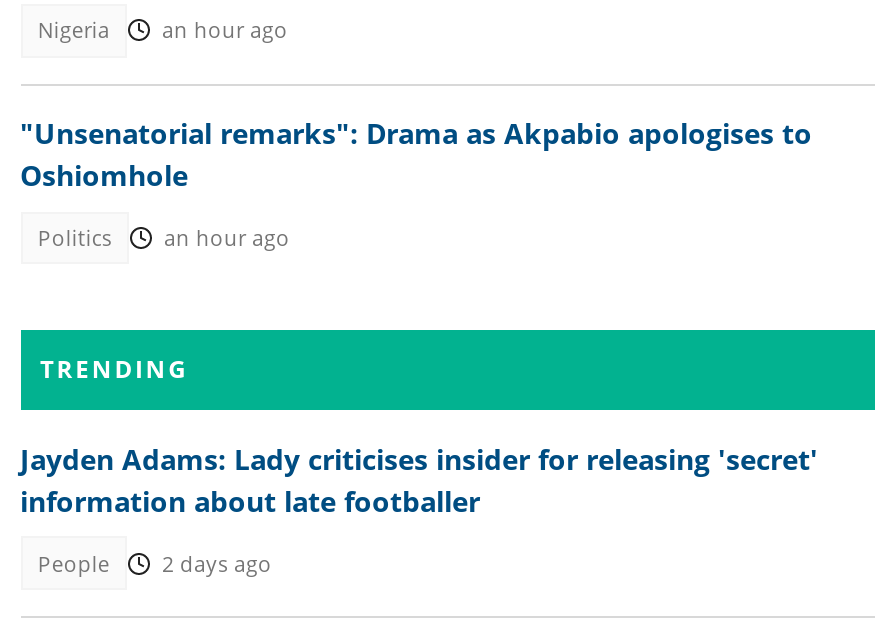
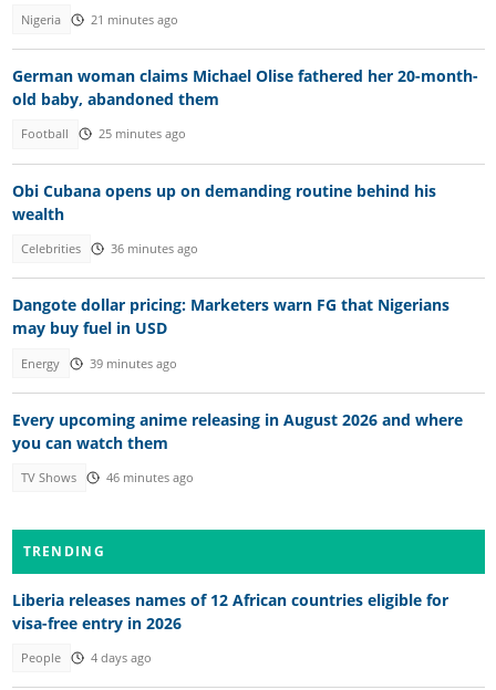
- an hour ago
- "Unsenatorial remarks": Drama as Akpabio apologises to
- Oshiomhole
- Politics
- an hour ago
+ 21 minutes ago
+ German woman claims Michael Olise fathered her 20-month-
+ old baby, abandoned them
+ Football
+ 25 minutes ago
+ Obi Cubana opens up on demanding routine behind his
+ wealth
+ Celebrities
+ 36 minutes ago
+ Dangote dollar pricing: Marketers warn FG that Nigerians
+ may buy fuel in USD
+ Energy
+ 39 minutes ago
+ Every upcoming anime releasing in August 2026 and where
+ you can watch them
+ TV Shows
+ 46 minutes ago

- Jayden Adams: Lady criticises insider for releasing 'secret'
- information about late footballer
+ Liberia releases names of 12 African countries eligible for
+ visa-free entry in 2026

- People 2 days ago
+ People 4 days ago
